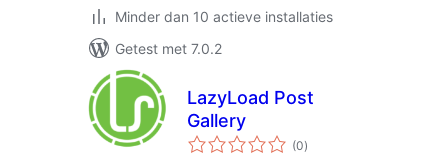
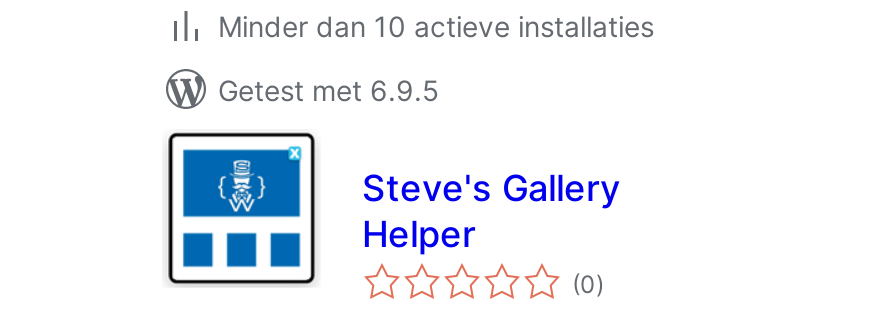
- Getest met 7.0.2
+ Getest met 6.9.5

- [image]
- LazyLoad Post
- Gallery
+ [image]
+ Steve's Gallery
+ Helper
